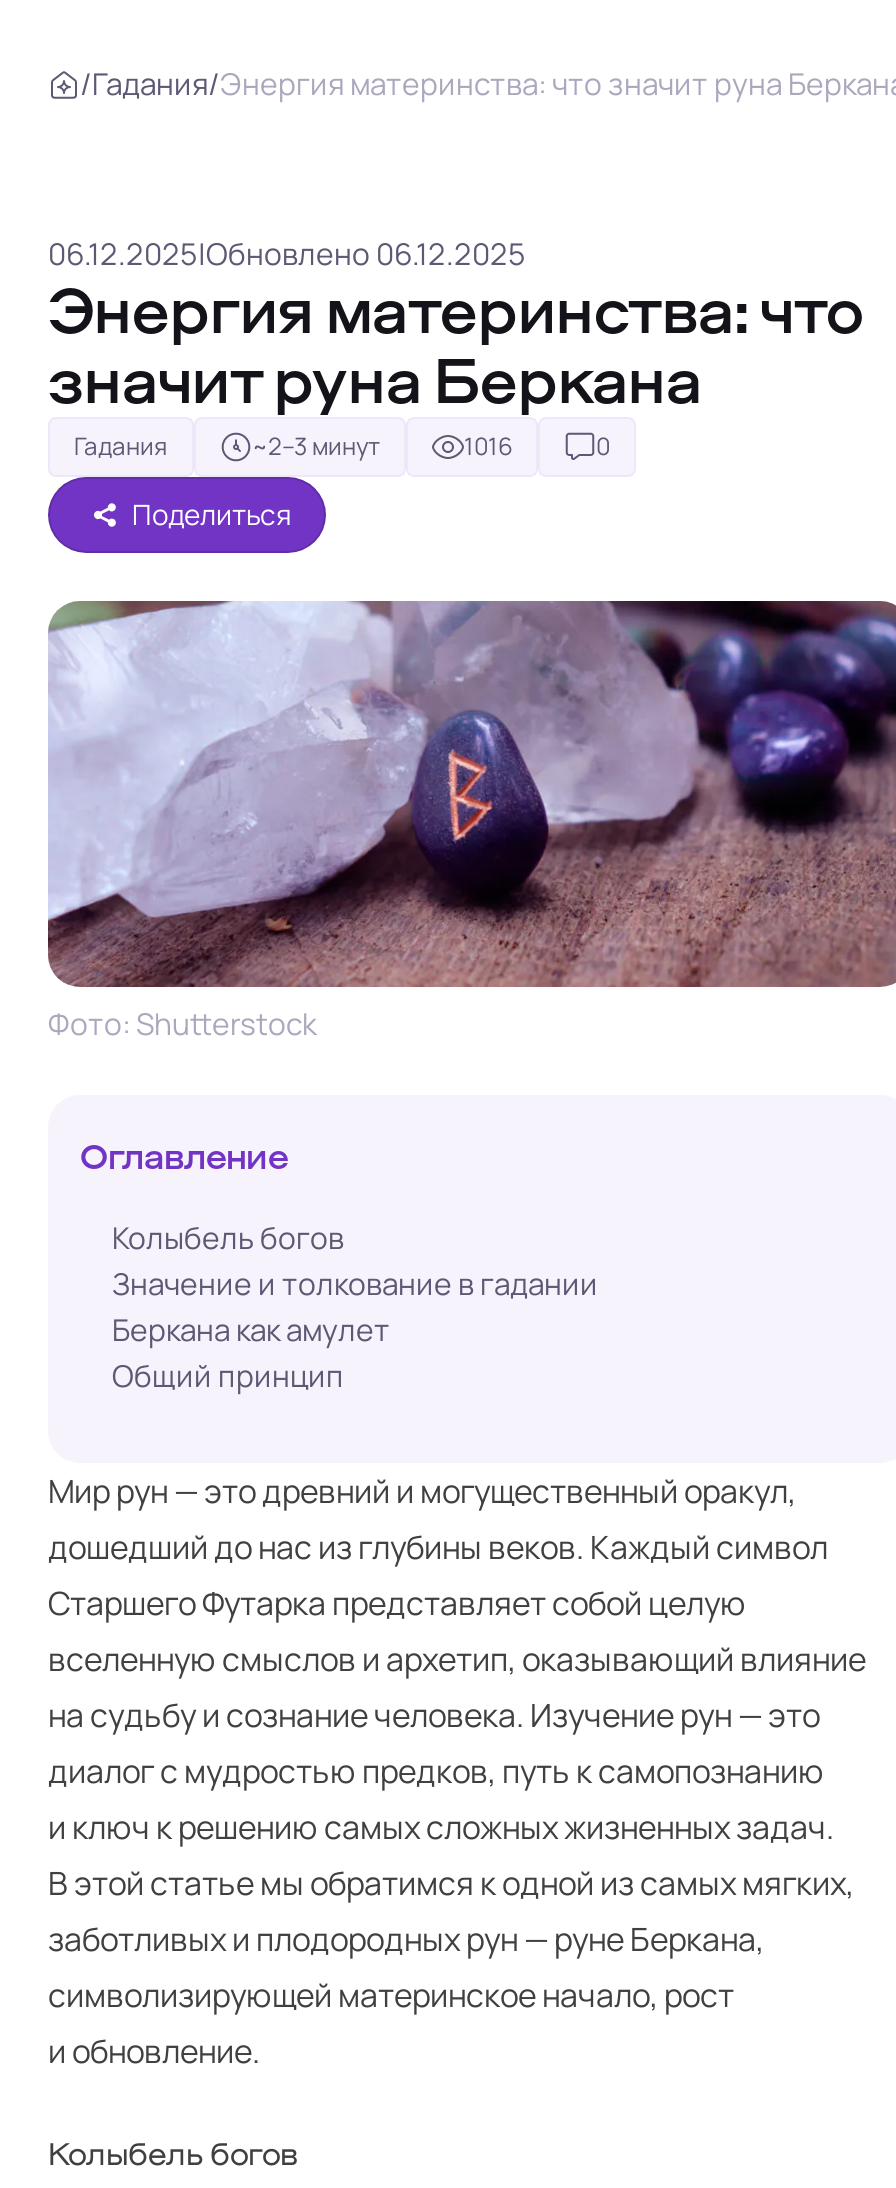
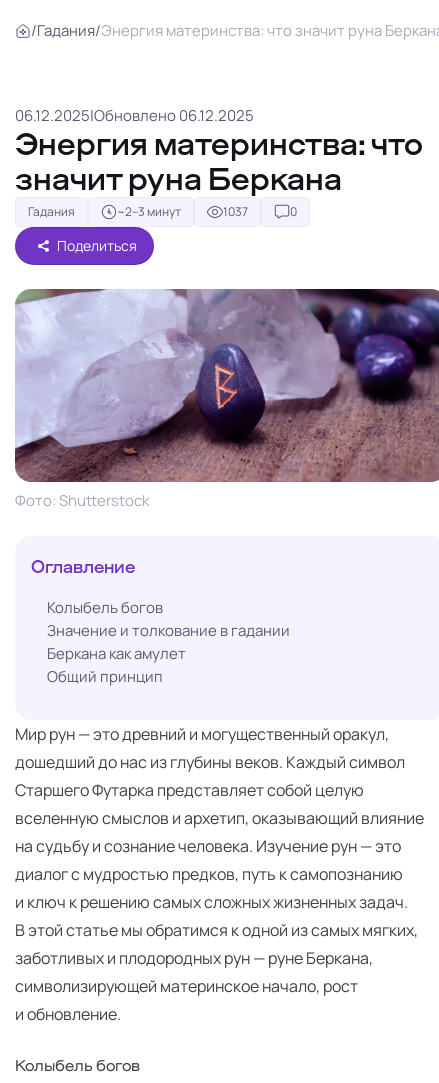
- 1016
+ 1037
